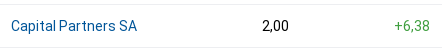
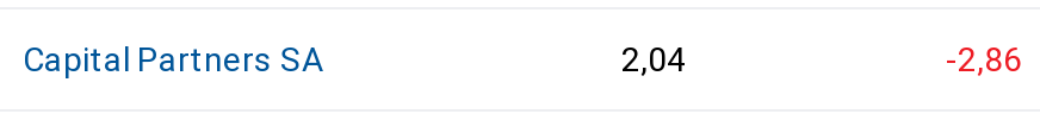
- 2,00
+ 2,04

- +6,38
+ -2,86
